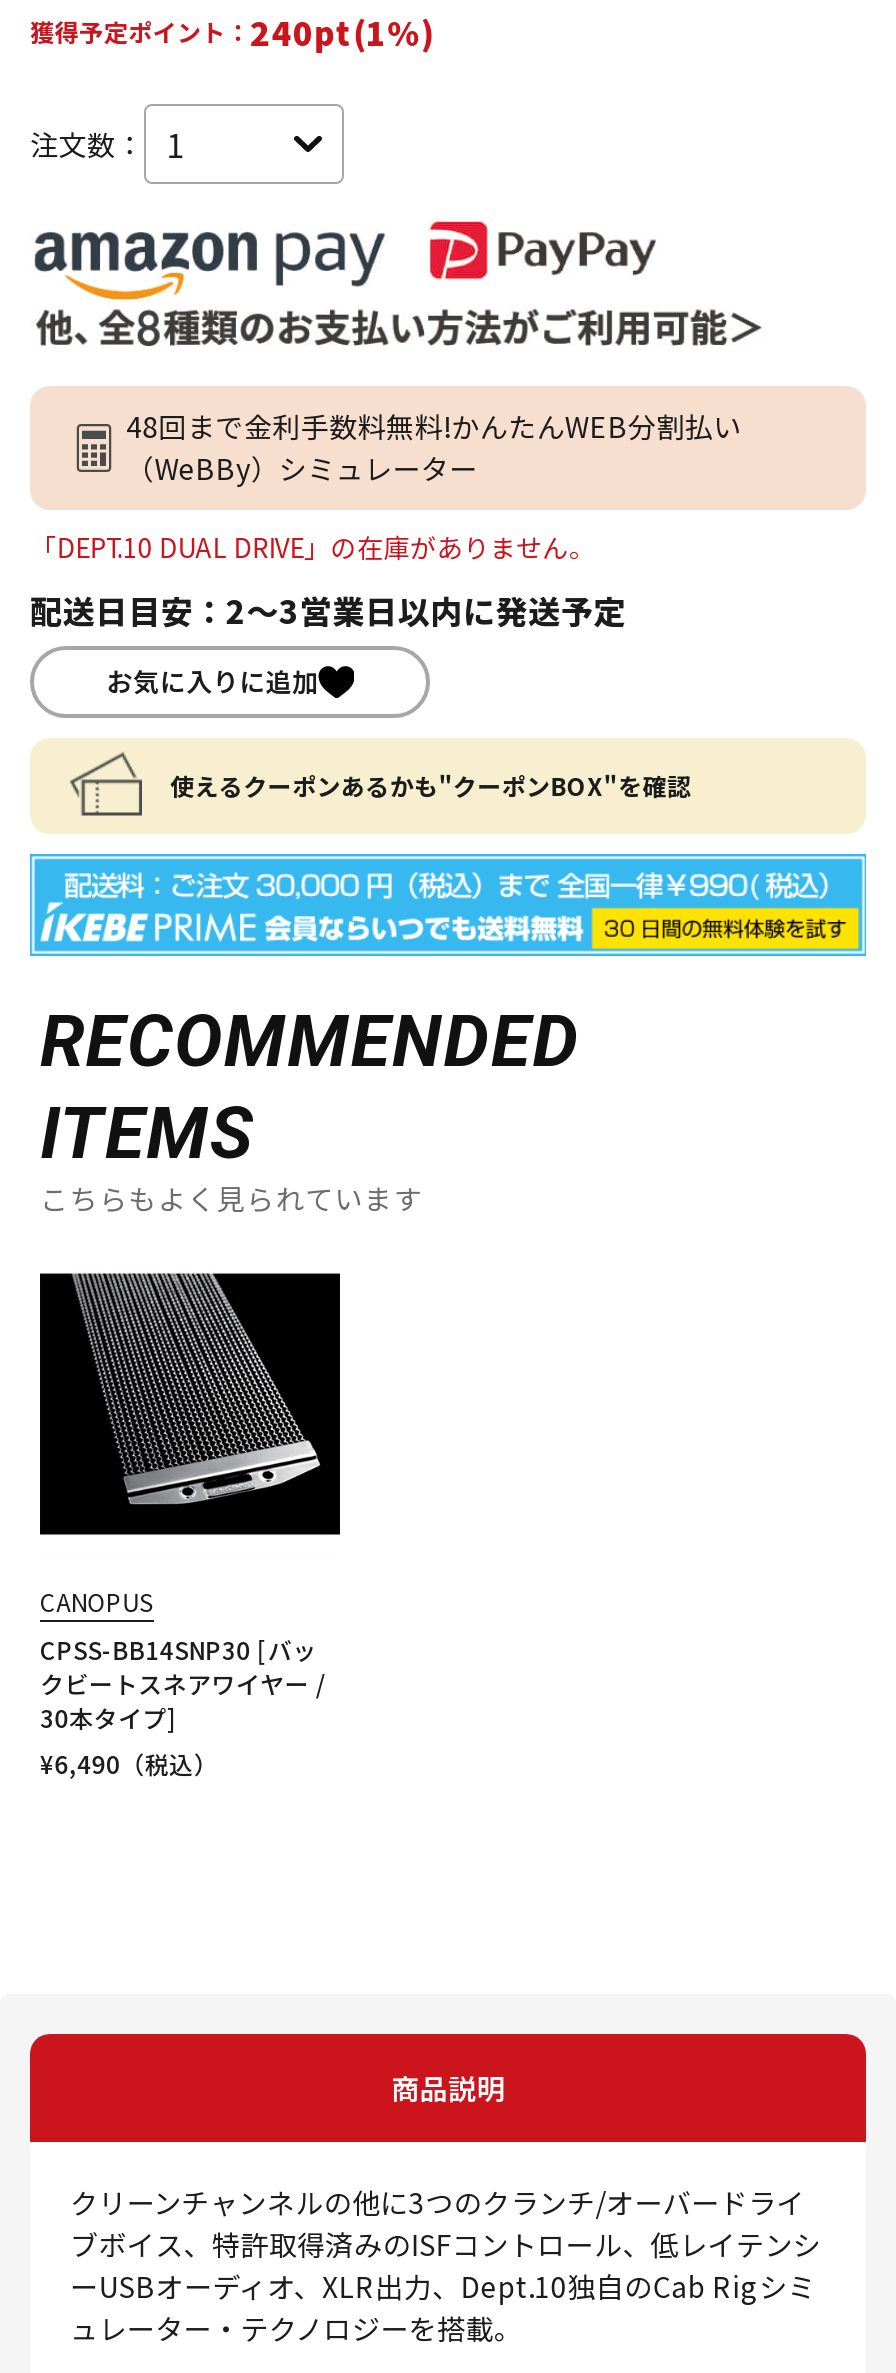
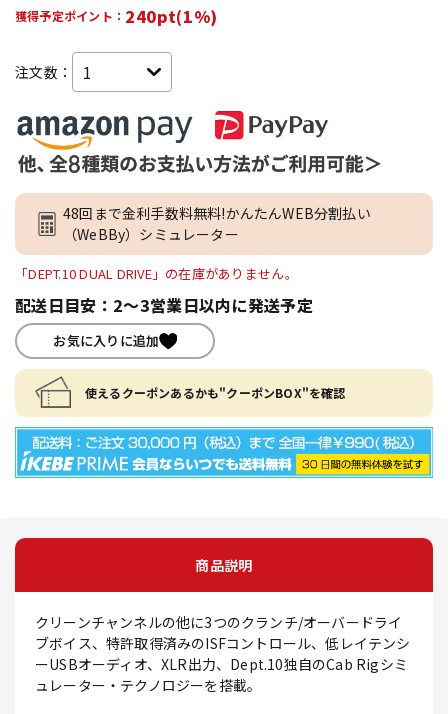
- RECOMMENDED
- ITEMS
- こちらもよく見られています

- [image]
- CANOPUS
- CPSS-BB14SNP30 [バッ
- クビートスネアワイヤー /
- 30本タイプ]
- ¥6,490（税込）
